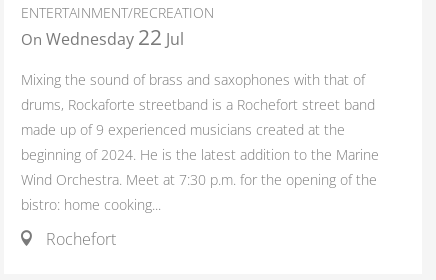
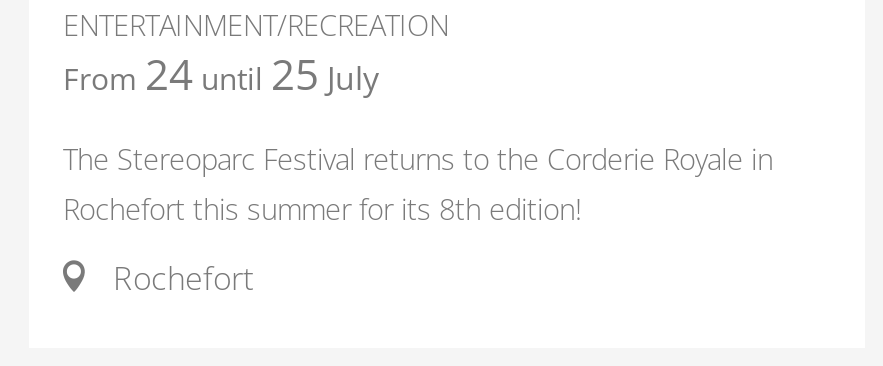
- On Wednesday 22 Jul
+ From 24 until 25 July

- Mixing the sound of brass and saxophones with that of
- drums, Rockaforte streetband is a Rochefort street band
- made up of 9 experienced musicians created at the
- beginning of 2024. He is the latest addition to the Marine
- Wind Orchestra. Meet at 7:30 p.m. for the opening of the
- bistro: home cooking...
+ The Stereoparc Festival returns to the Corderie Royale in
+ Rochefort this summer for its 8th edition!
